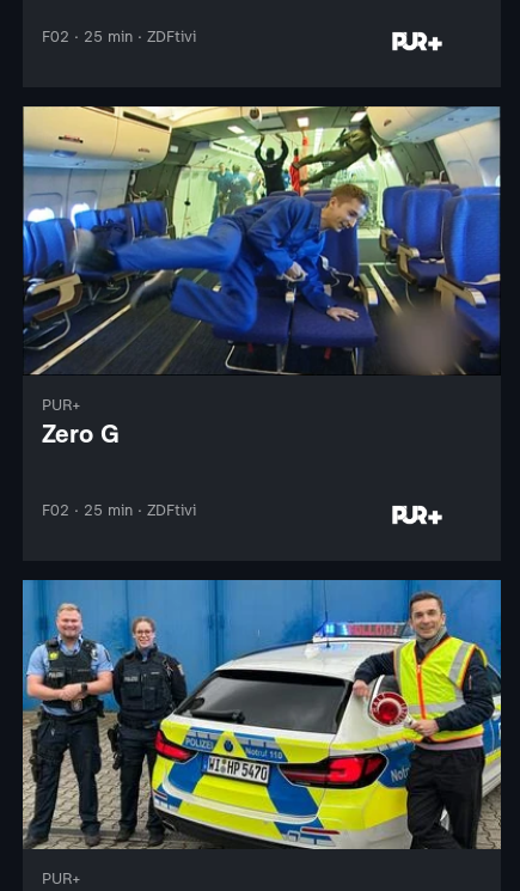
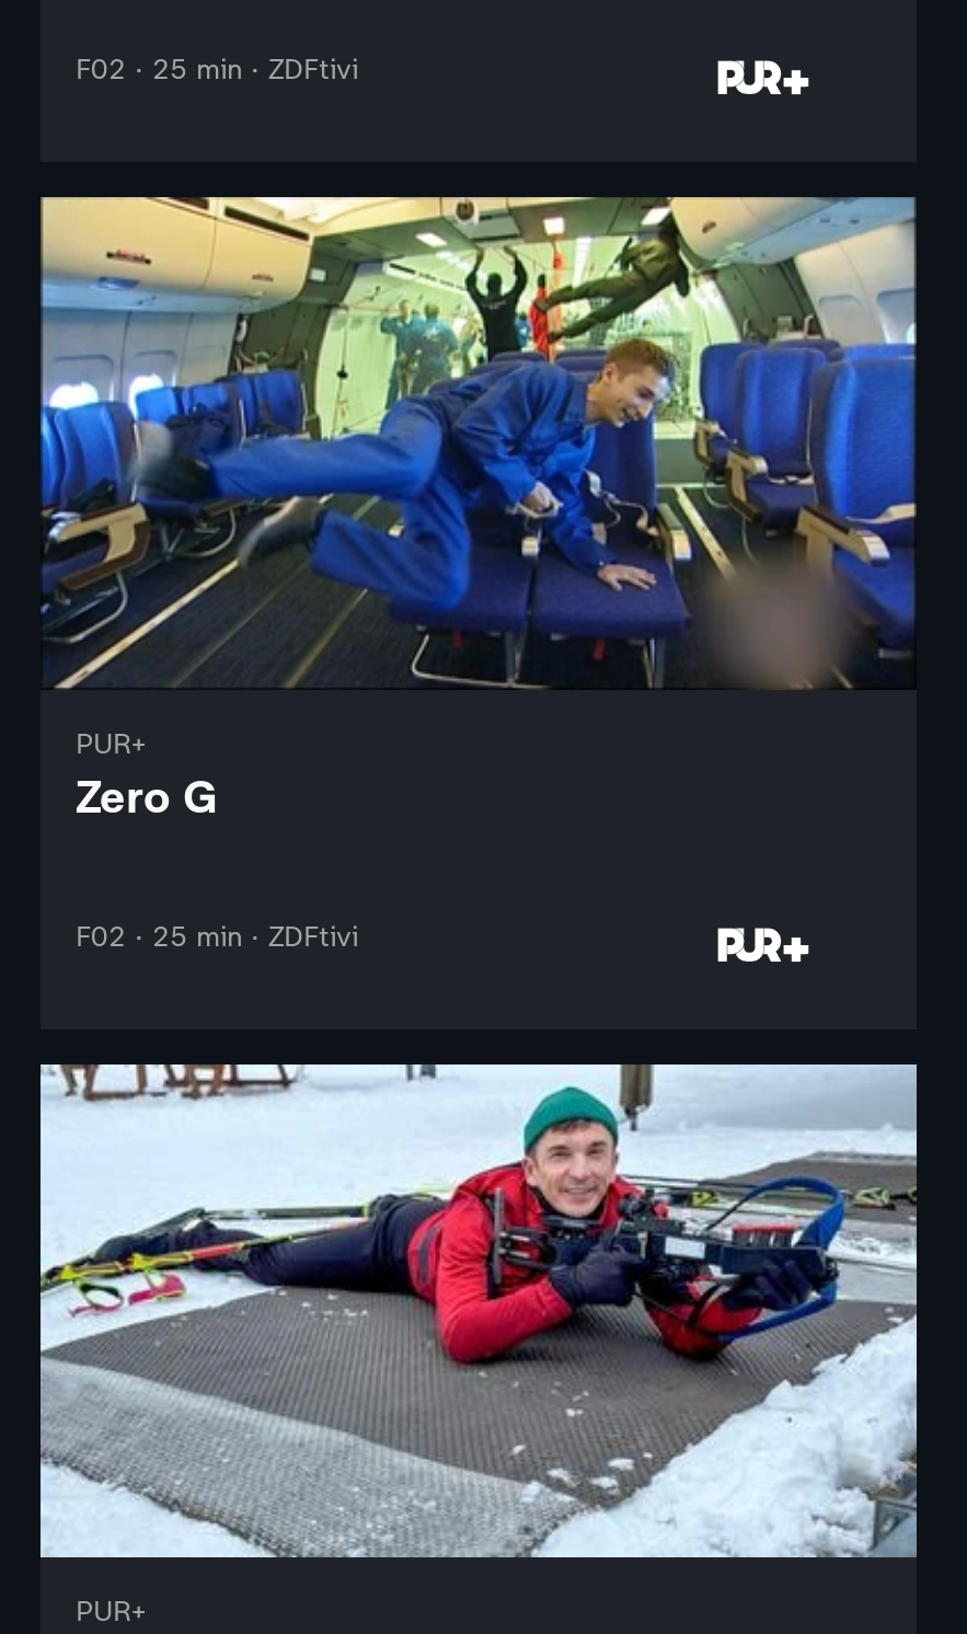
- [image]
+ [image]
